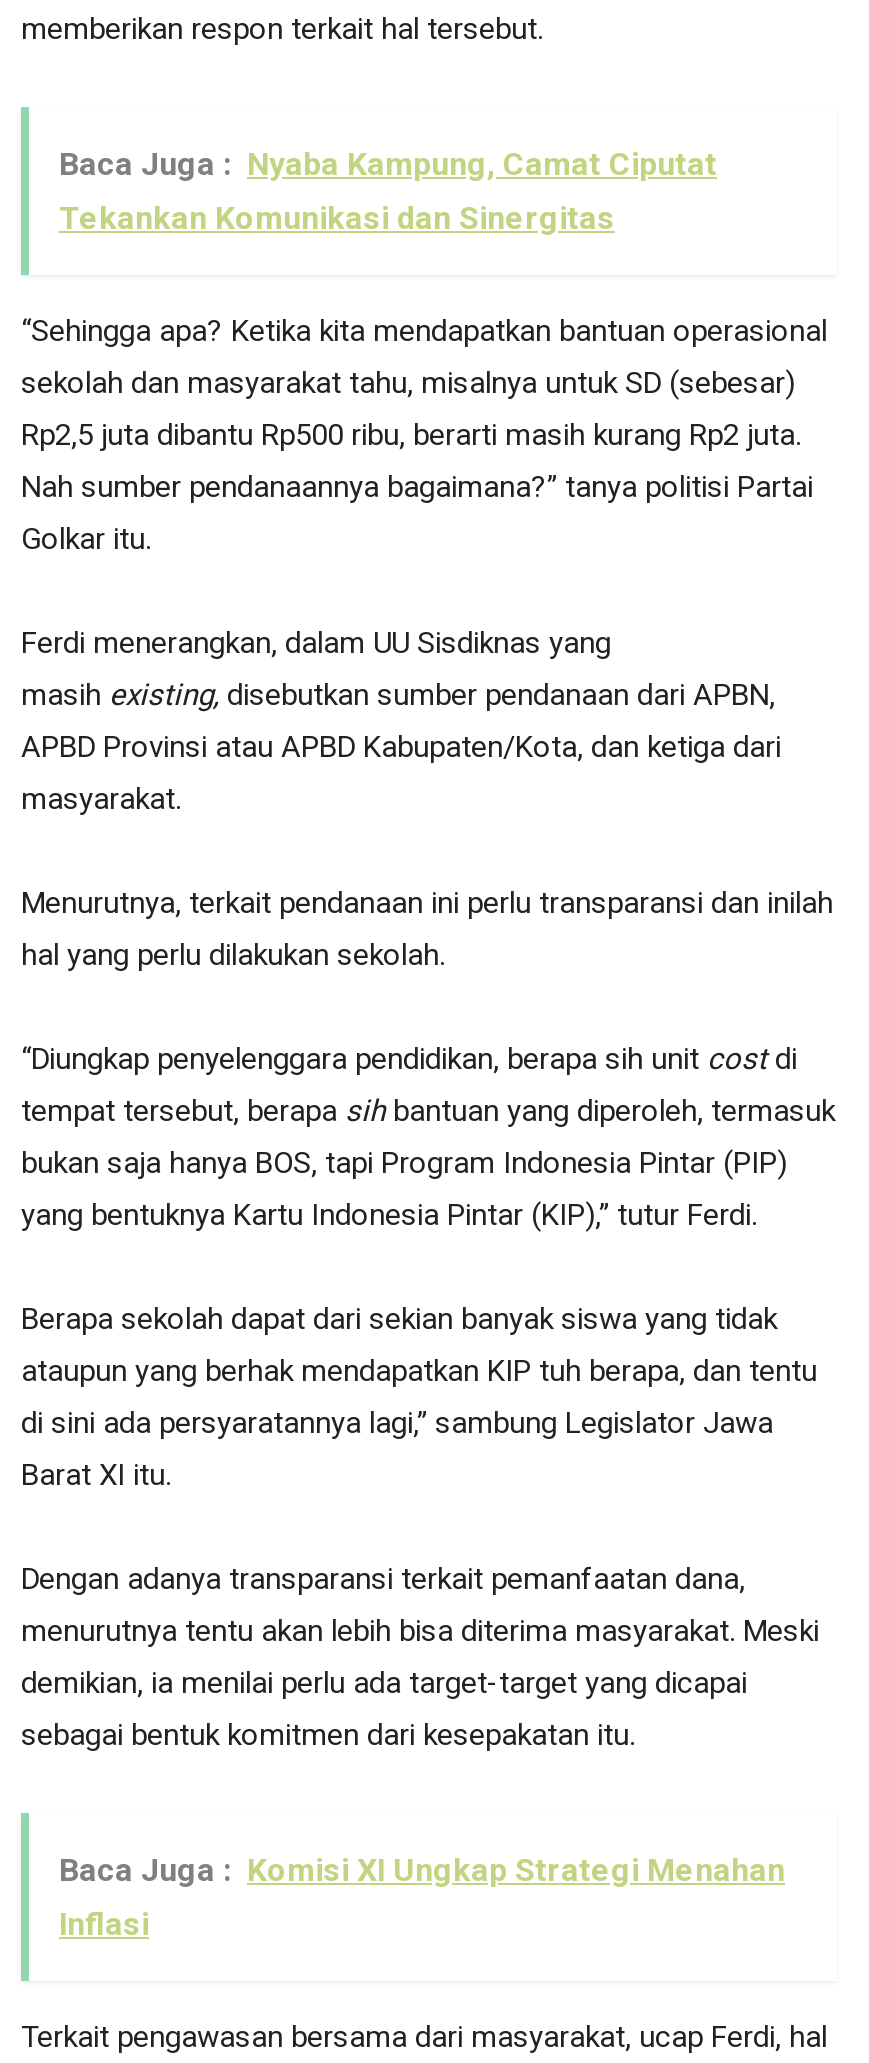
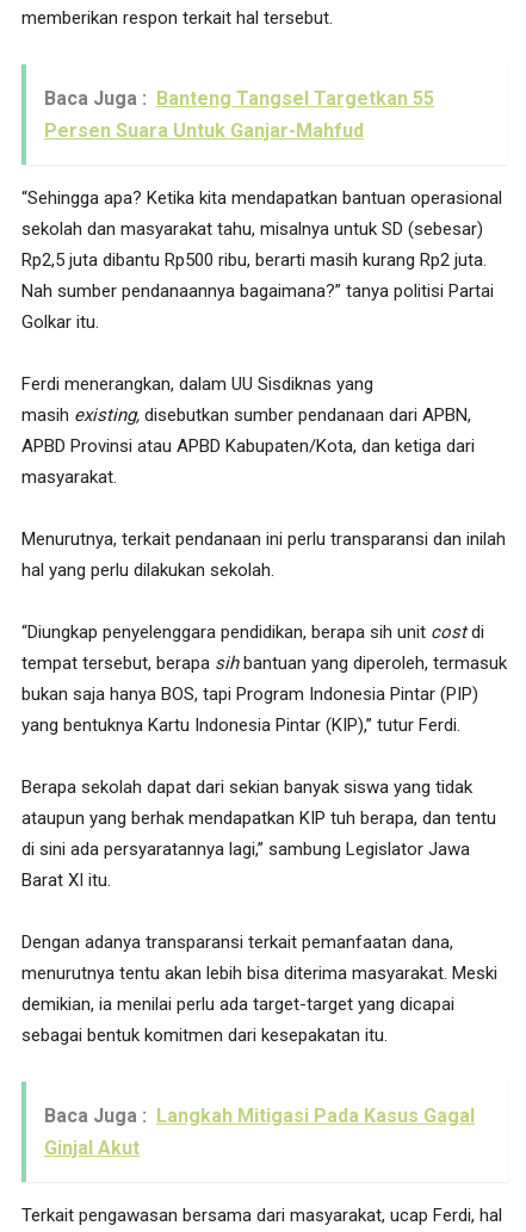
- Baca Juga : Nyaba Kampung, Camat Ciputat
- Tekankan Komunikasi dan Sinergitas
+ Baca Juga : Banteng Tangsel Targetkan 55
+ Persen Suara Untuk Ganjar-Mahfud

- Baca Juga : Komisi XI Ungkap Strategi Menahan
- Inflasi
+ Baca Juga : Langkah Mitigasi Pada Kasus Gagal
+ Ginjal Akut
